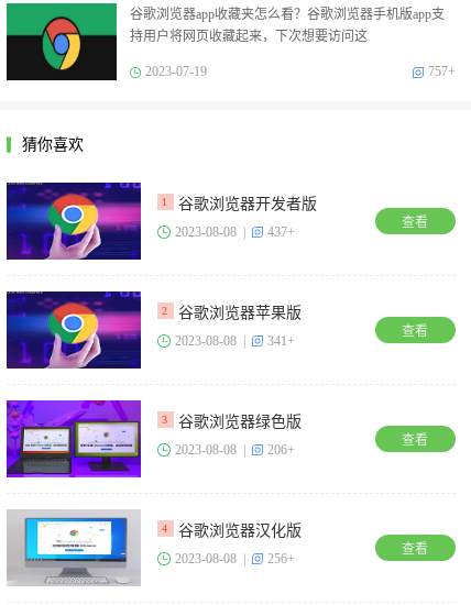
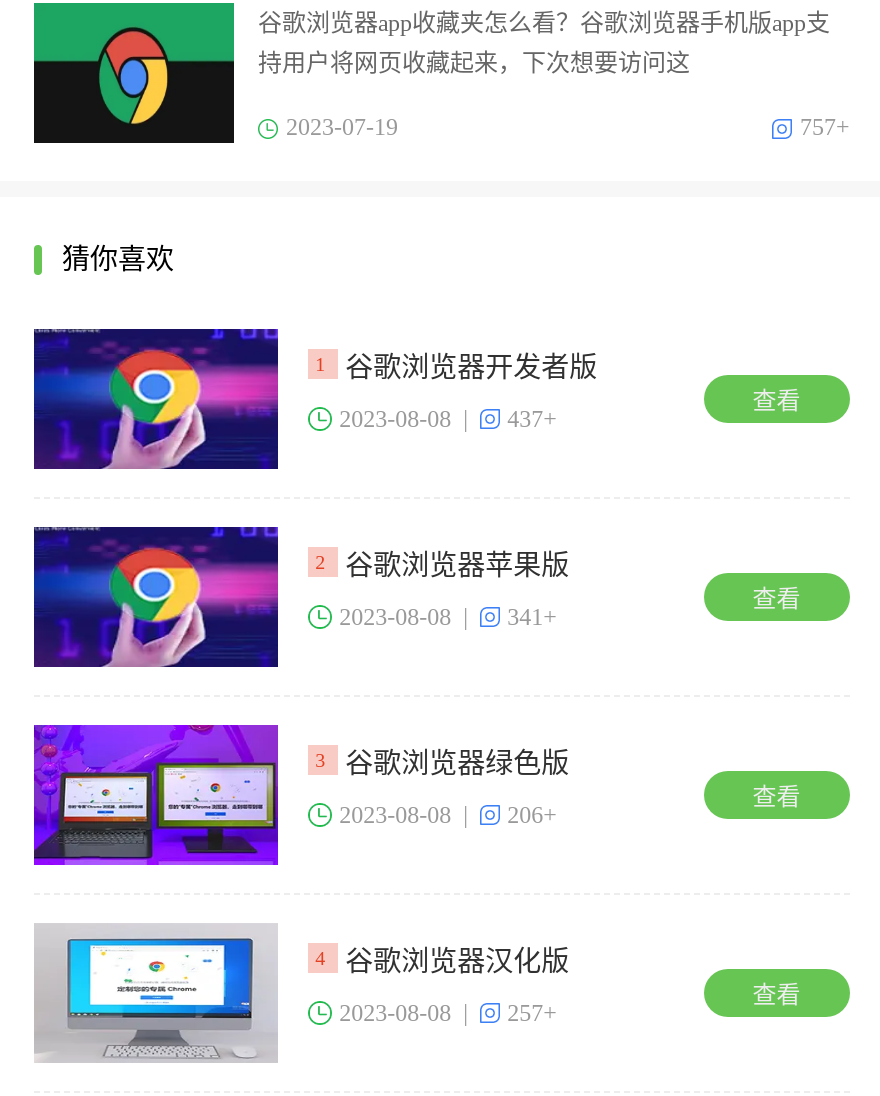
- 256+
+ 257+
